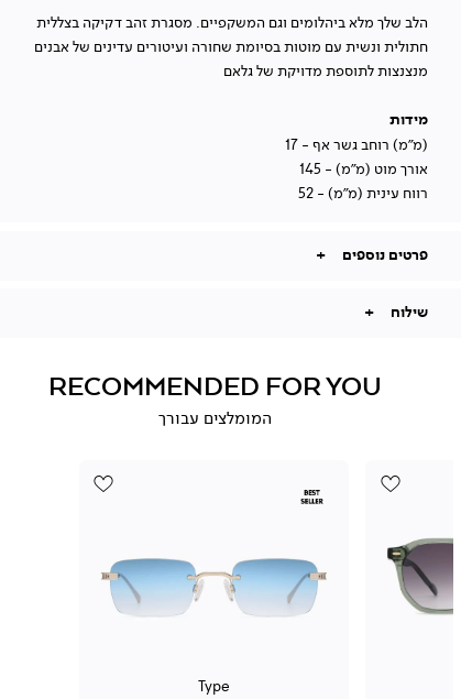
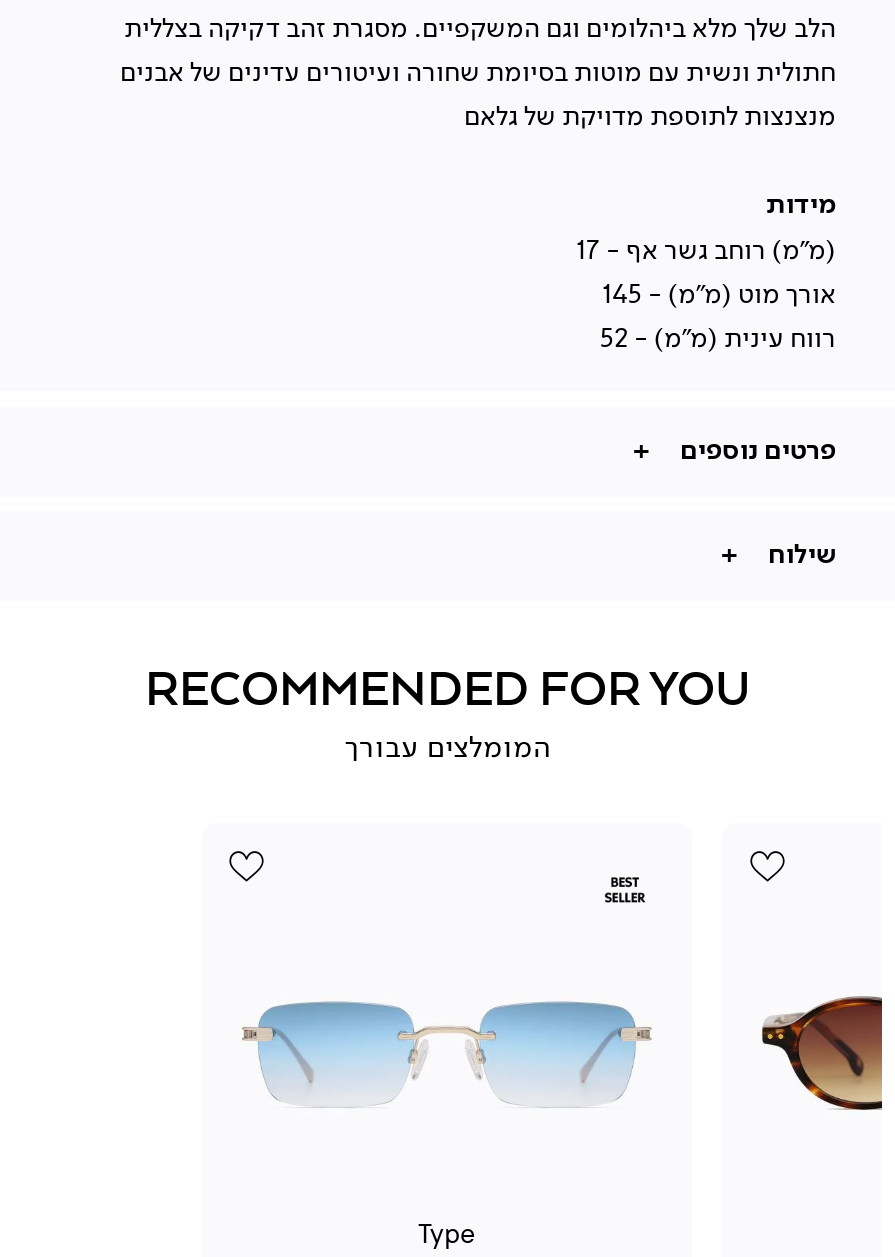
- [image]
+ [image]
